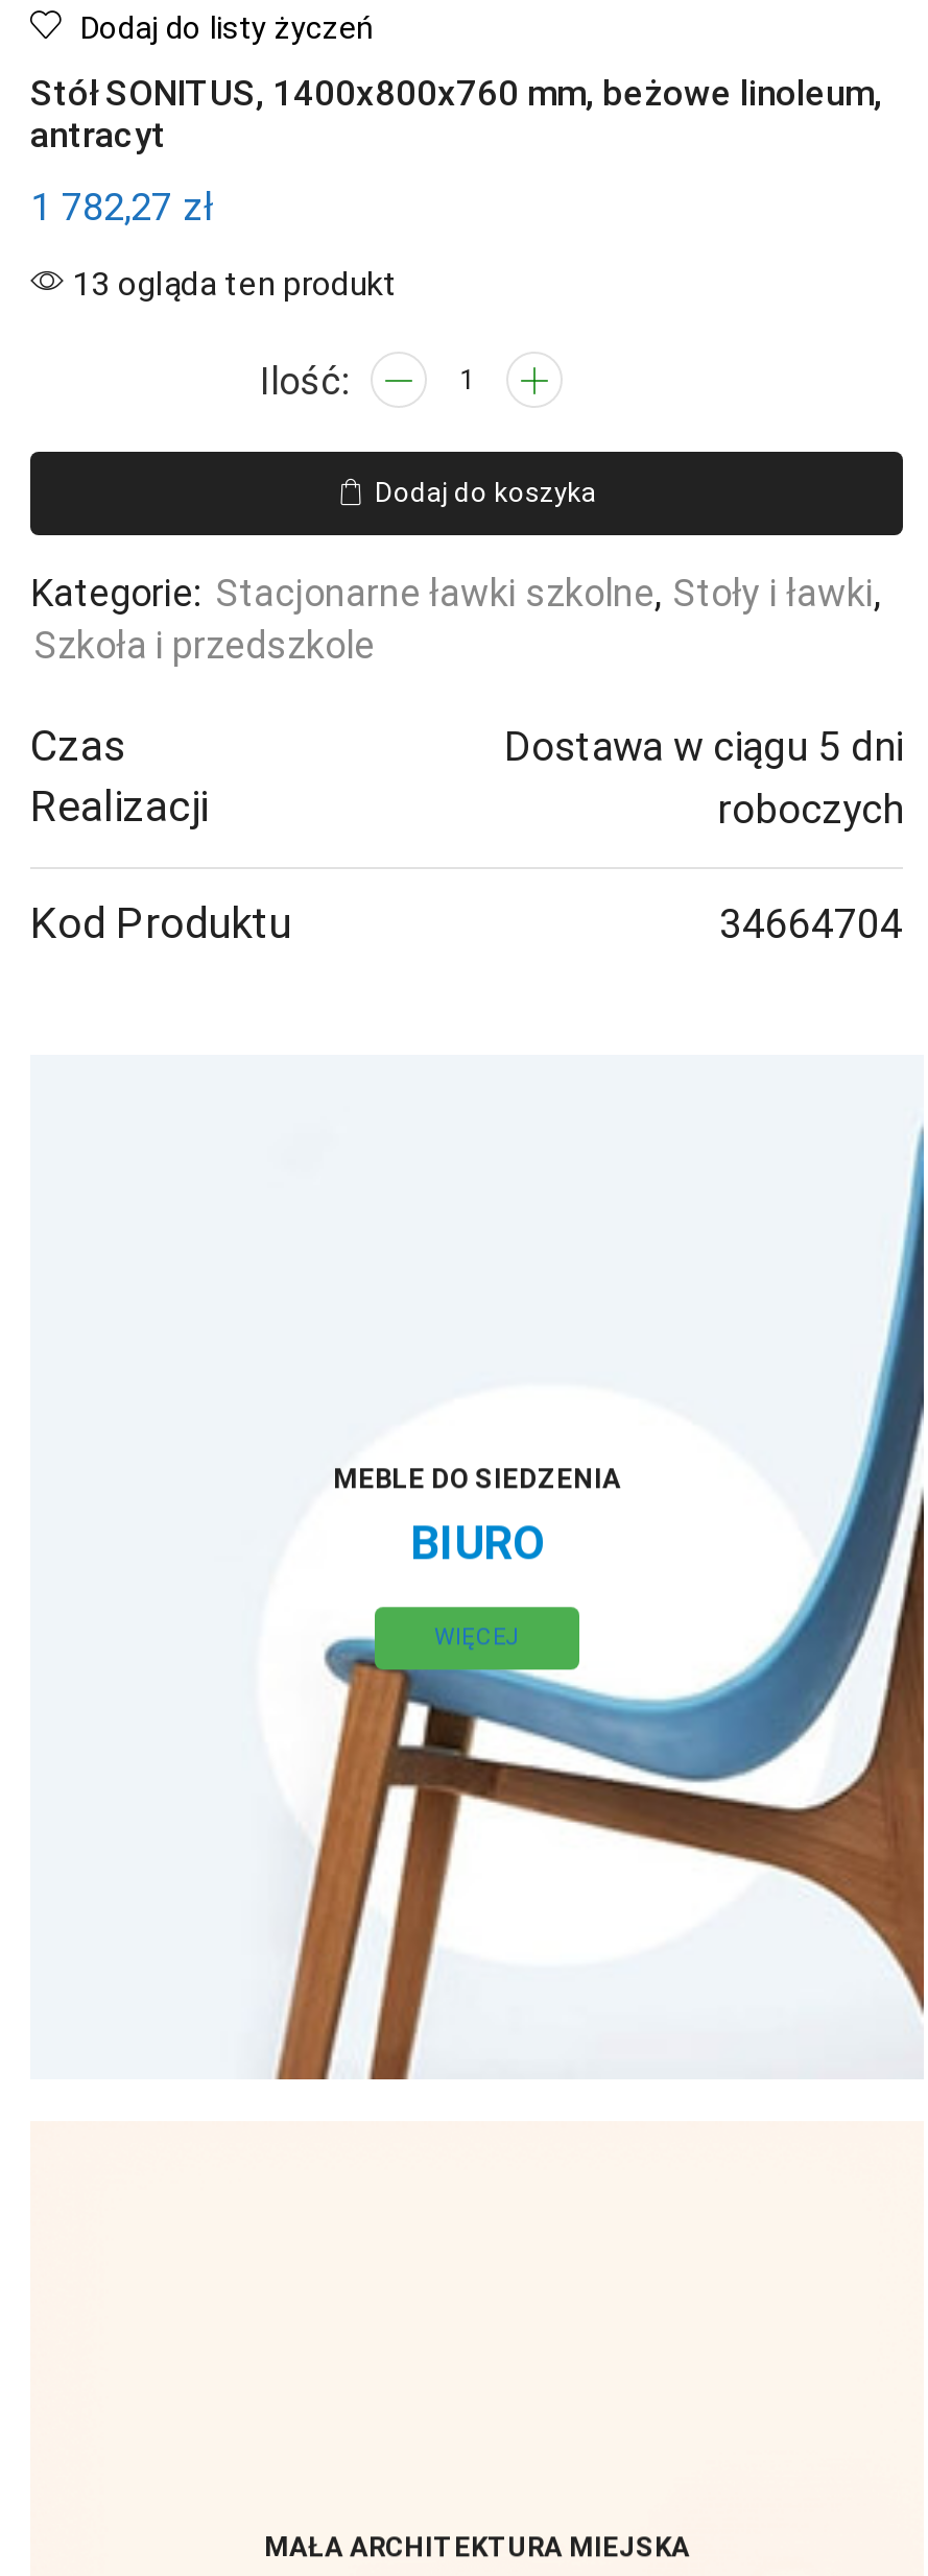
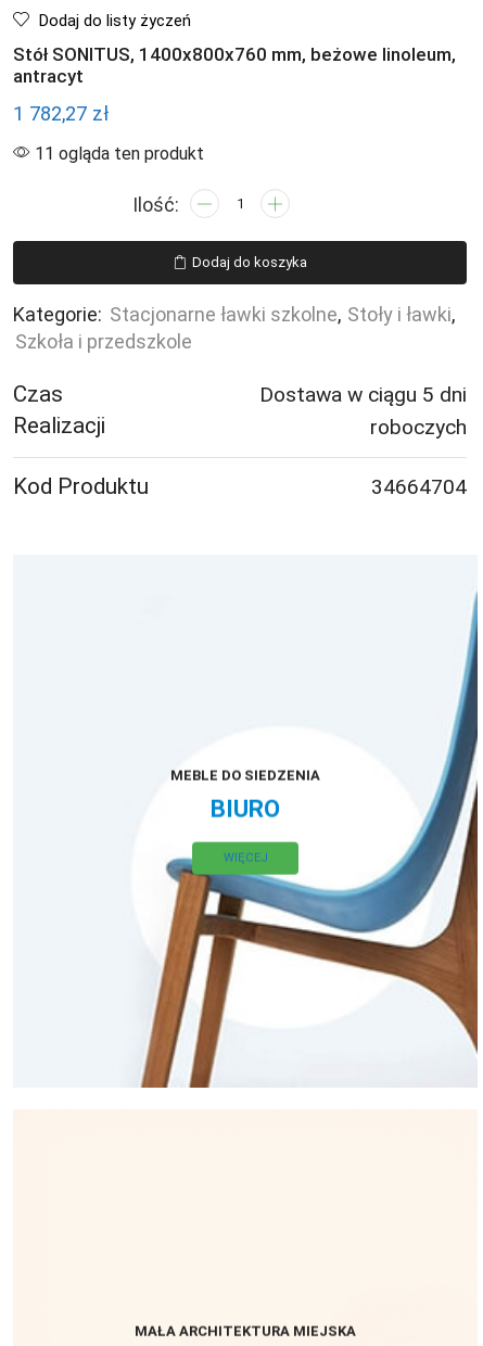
- 13 ogląda ten produkt
+ 11 ogląda ten produkt
